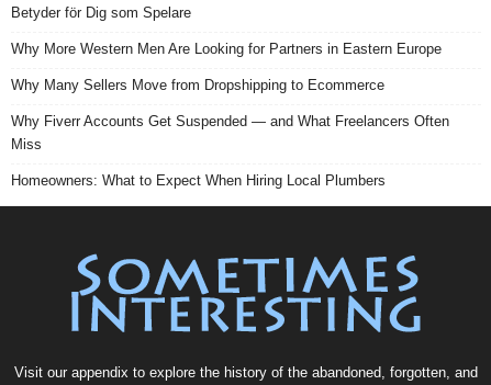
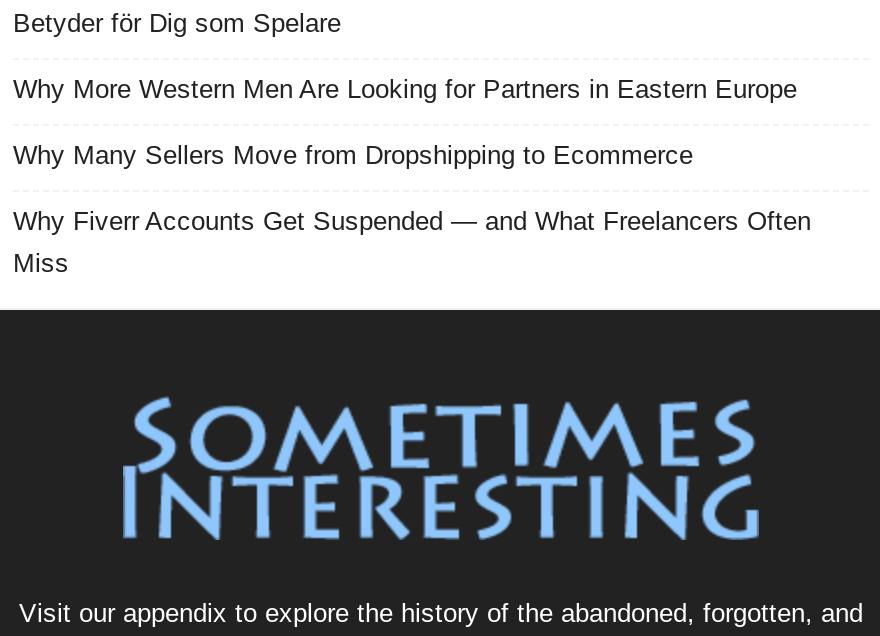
- Homeowners: What to Expect When Hiring Local Plumbers
